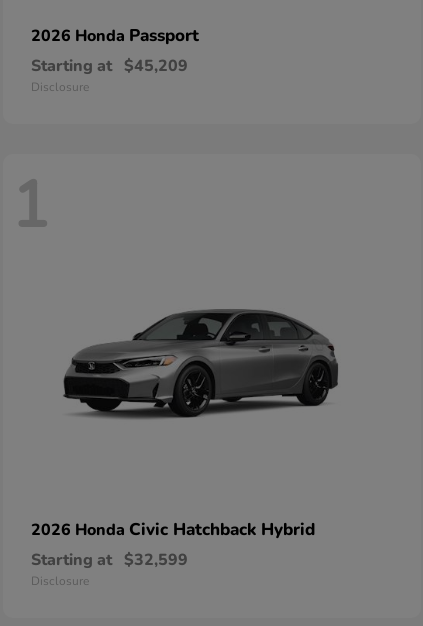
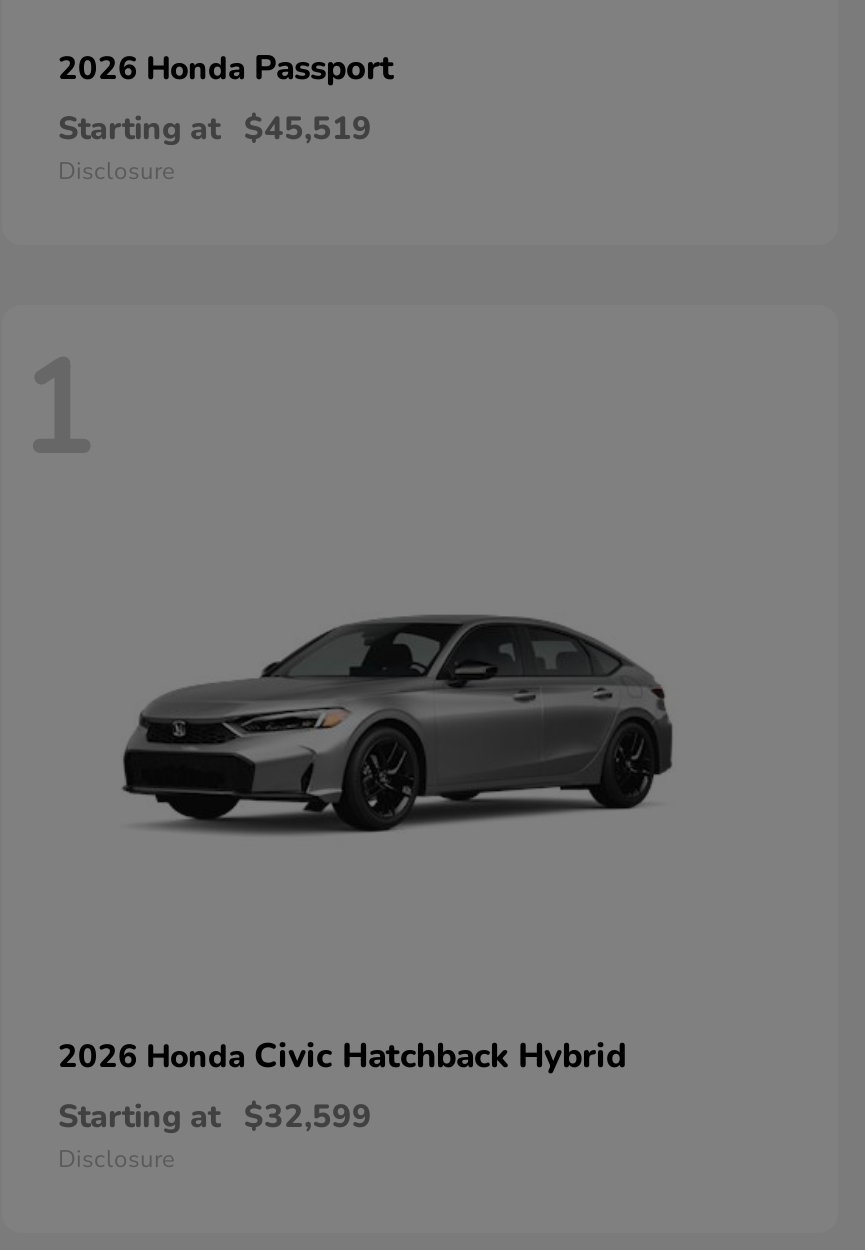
- Starting at $45,209
+ Starting at $45,519
